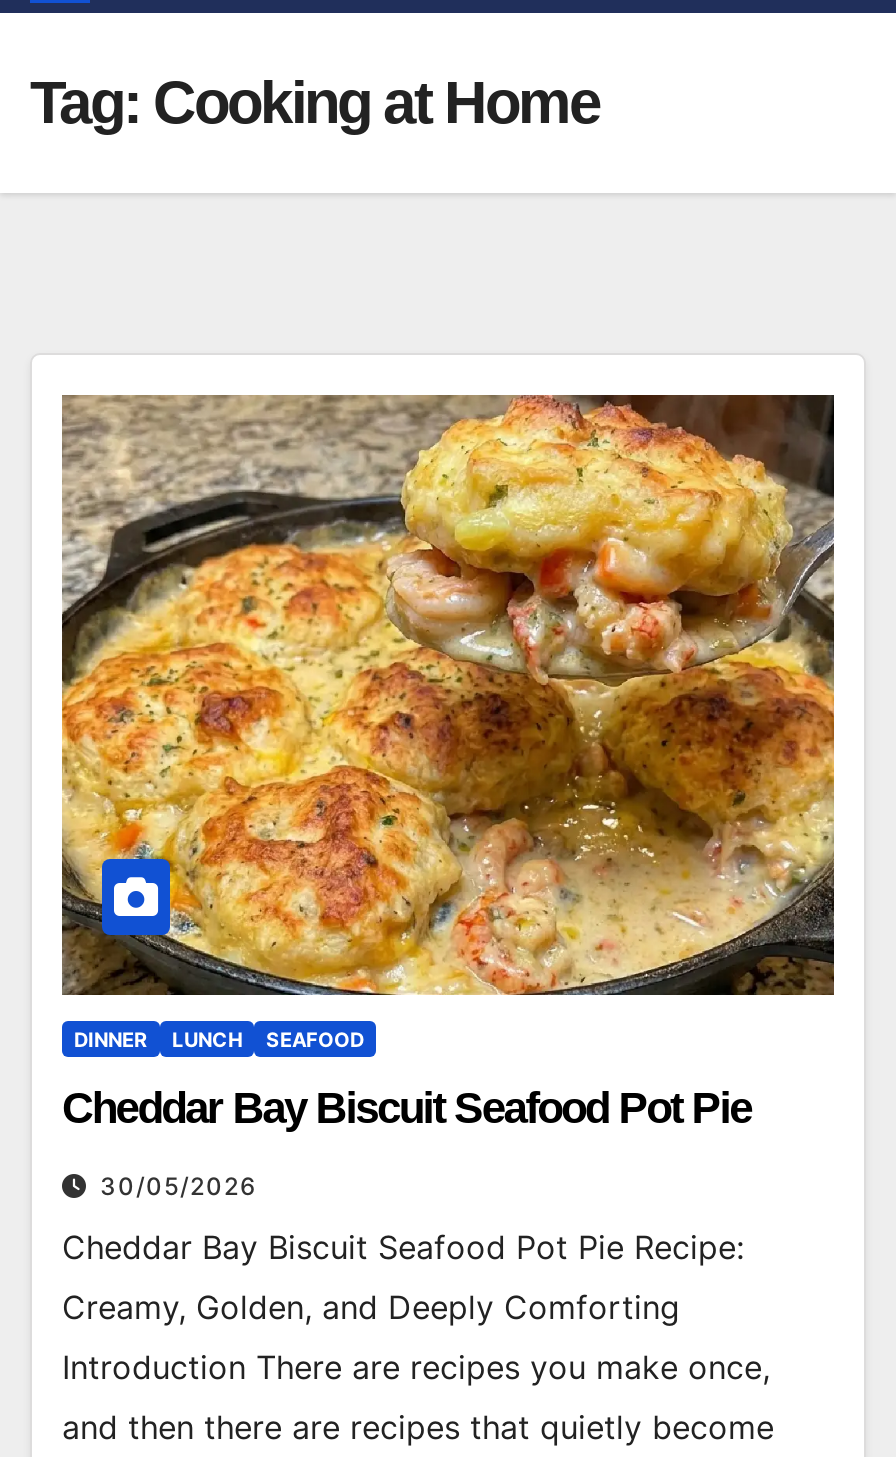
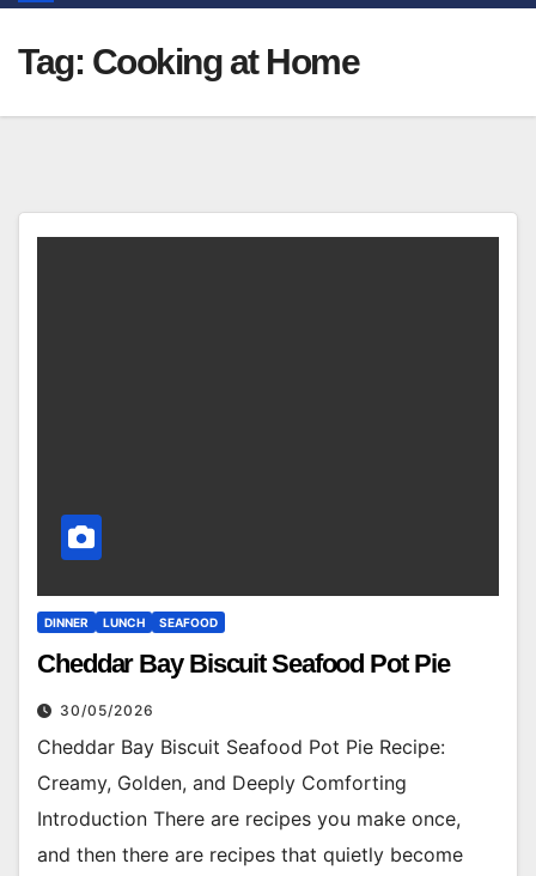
- [image]
